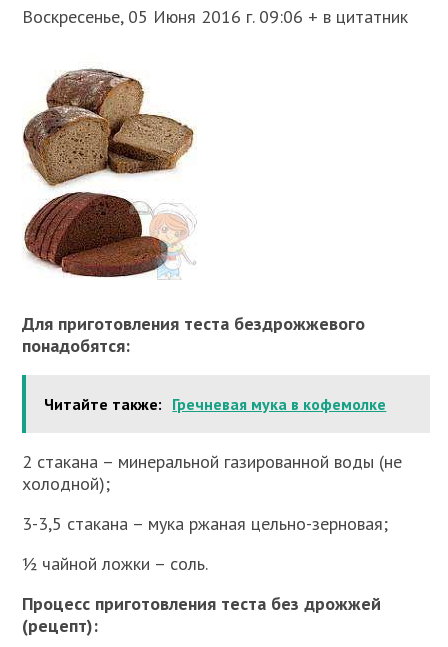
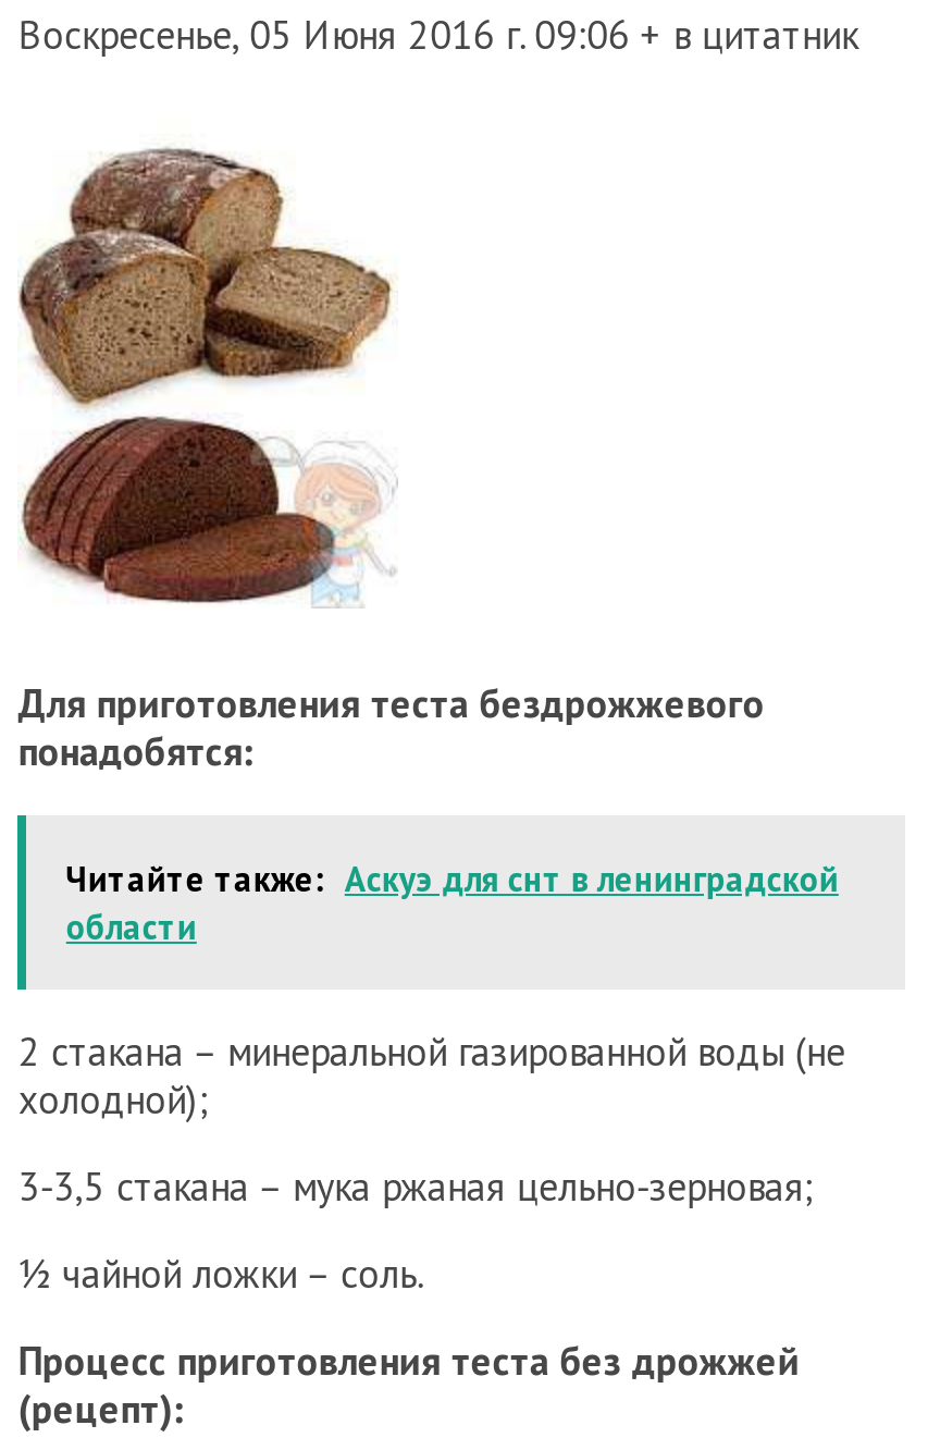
- Читайте также: Гречневая мука в кофемолке
+ Читайте также: Аскуэ для снт в ленинградской
+ области
